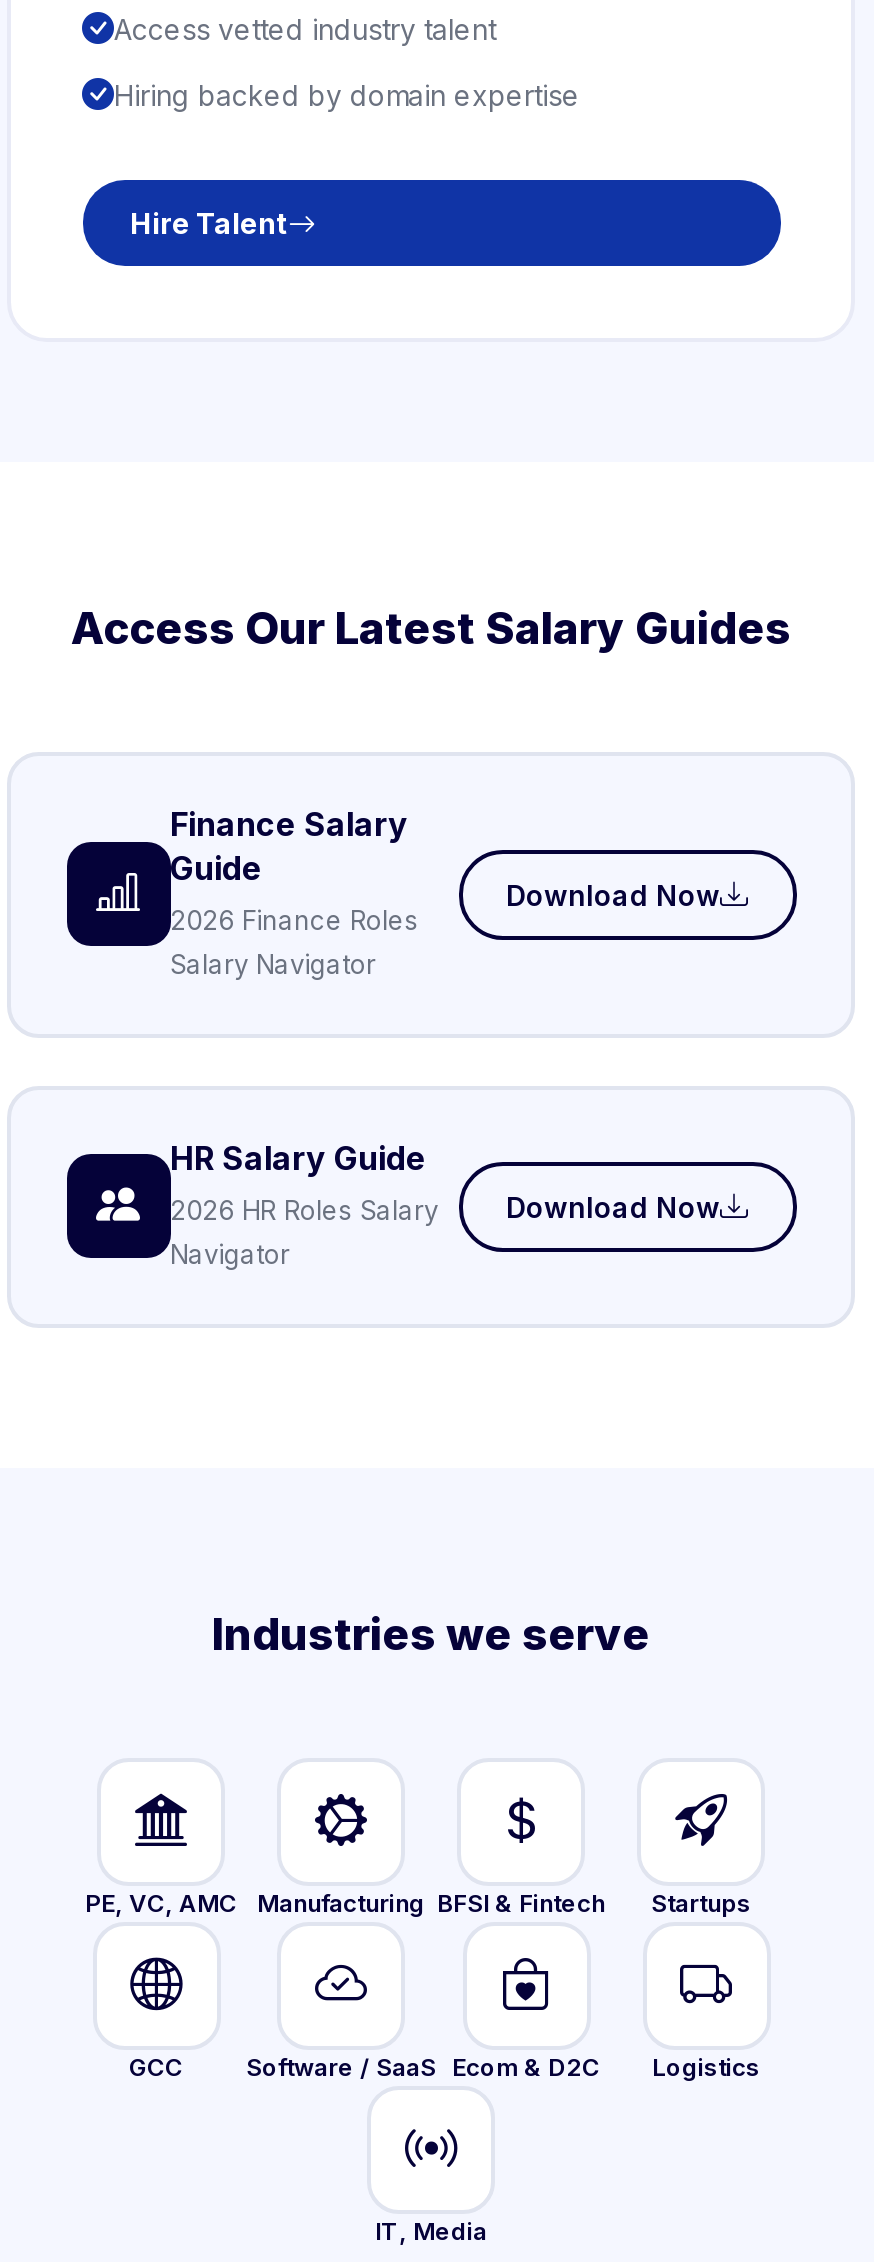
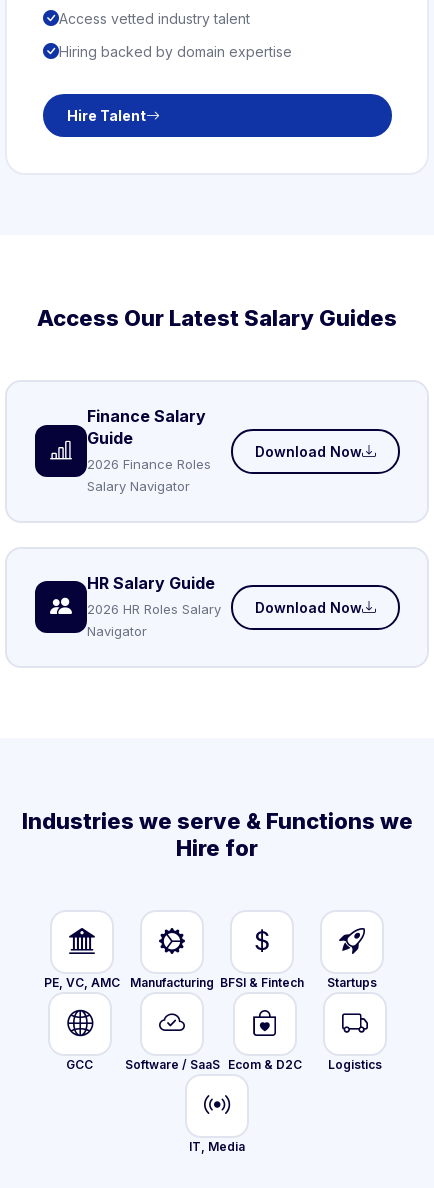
- Industries we serve
+ Industries we serve & Functions we
+ Hire for
